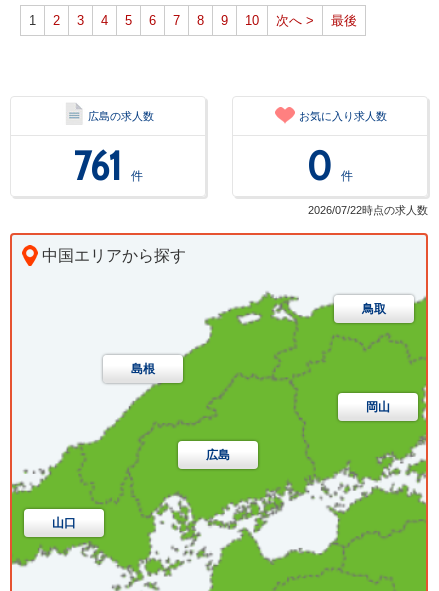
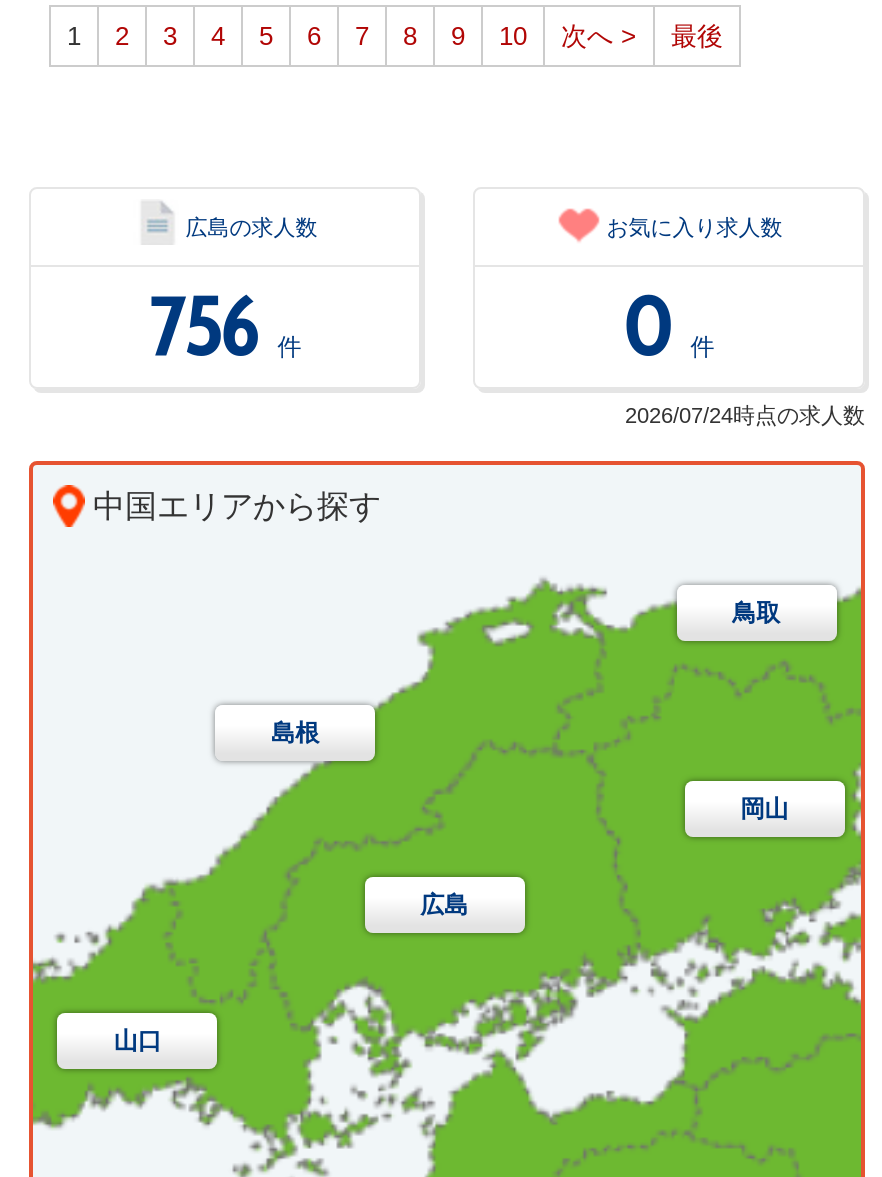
- 761 件
+ 756 件

- 2026/07/22時点の求人数
+ 2026/07/24時点の求人数
